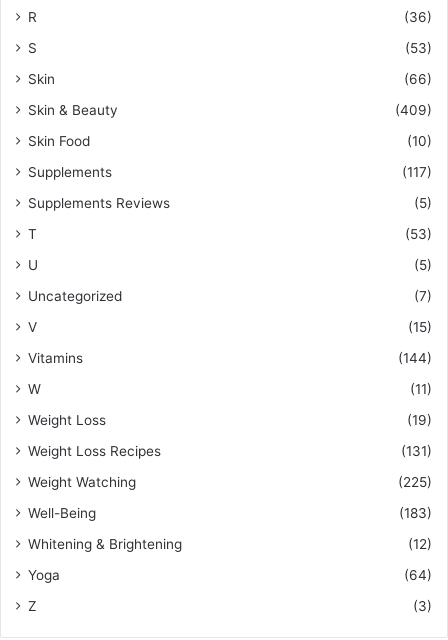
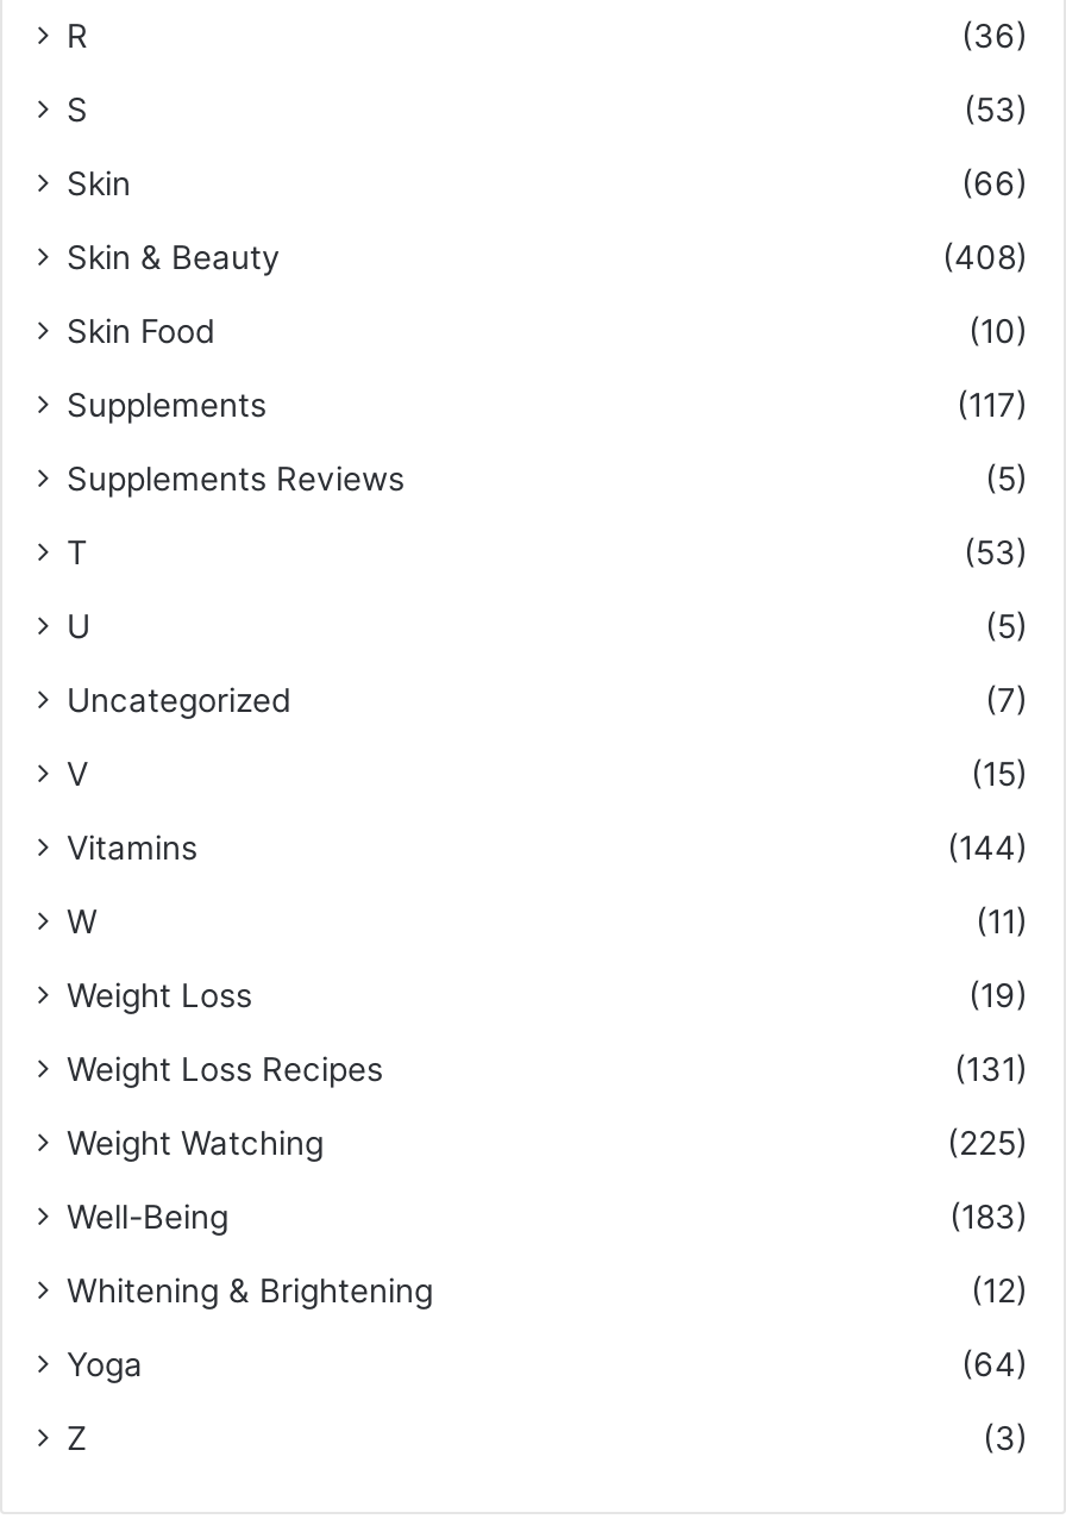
- (409)
+ (408)
